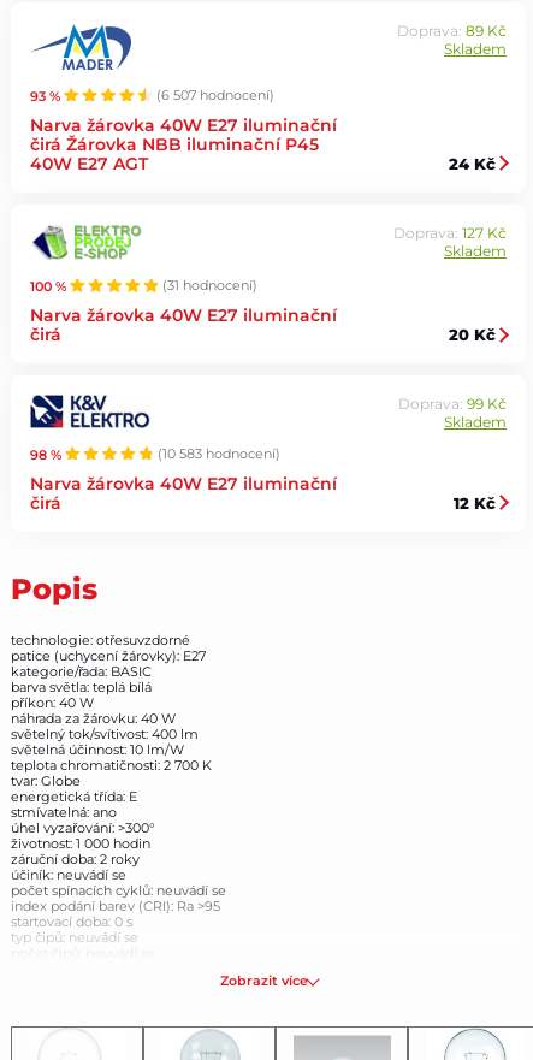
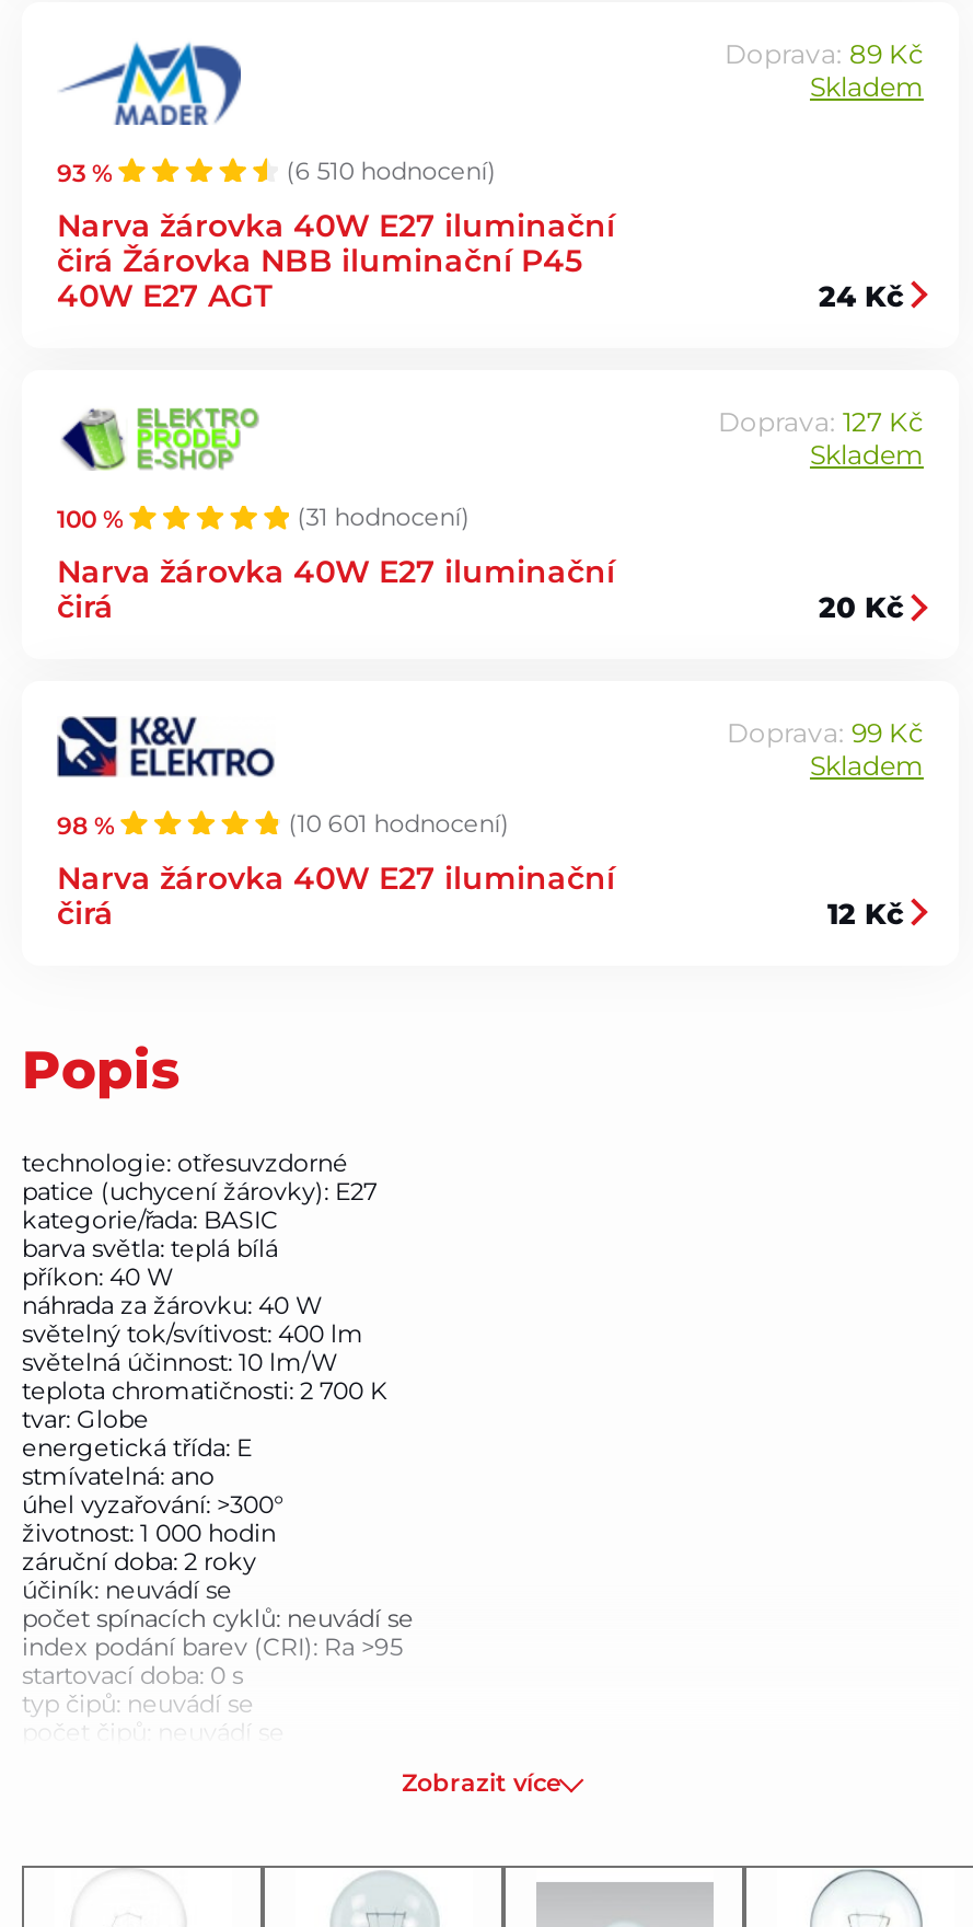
- (6 507 hodnocení)
+ (6 510 hodnocení)

- (10 583 hodnocení)
+ (10 601 hodnocení)
